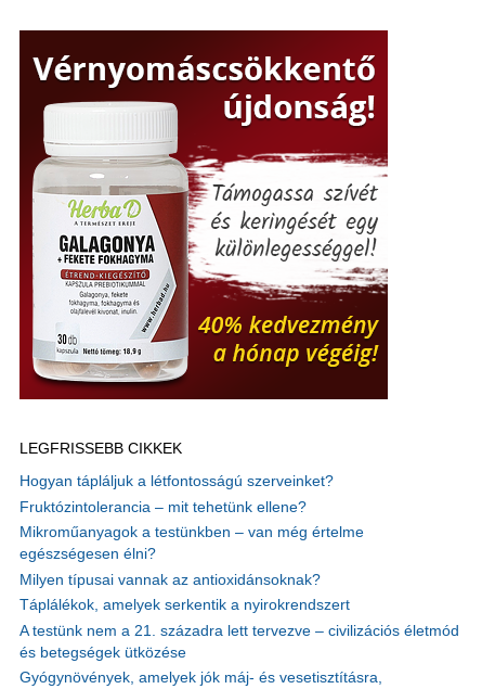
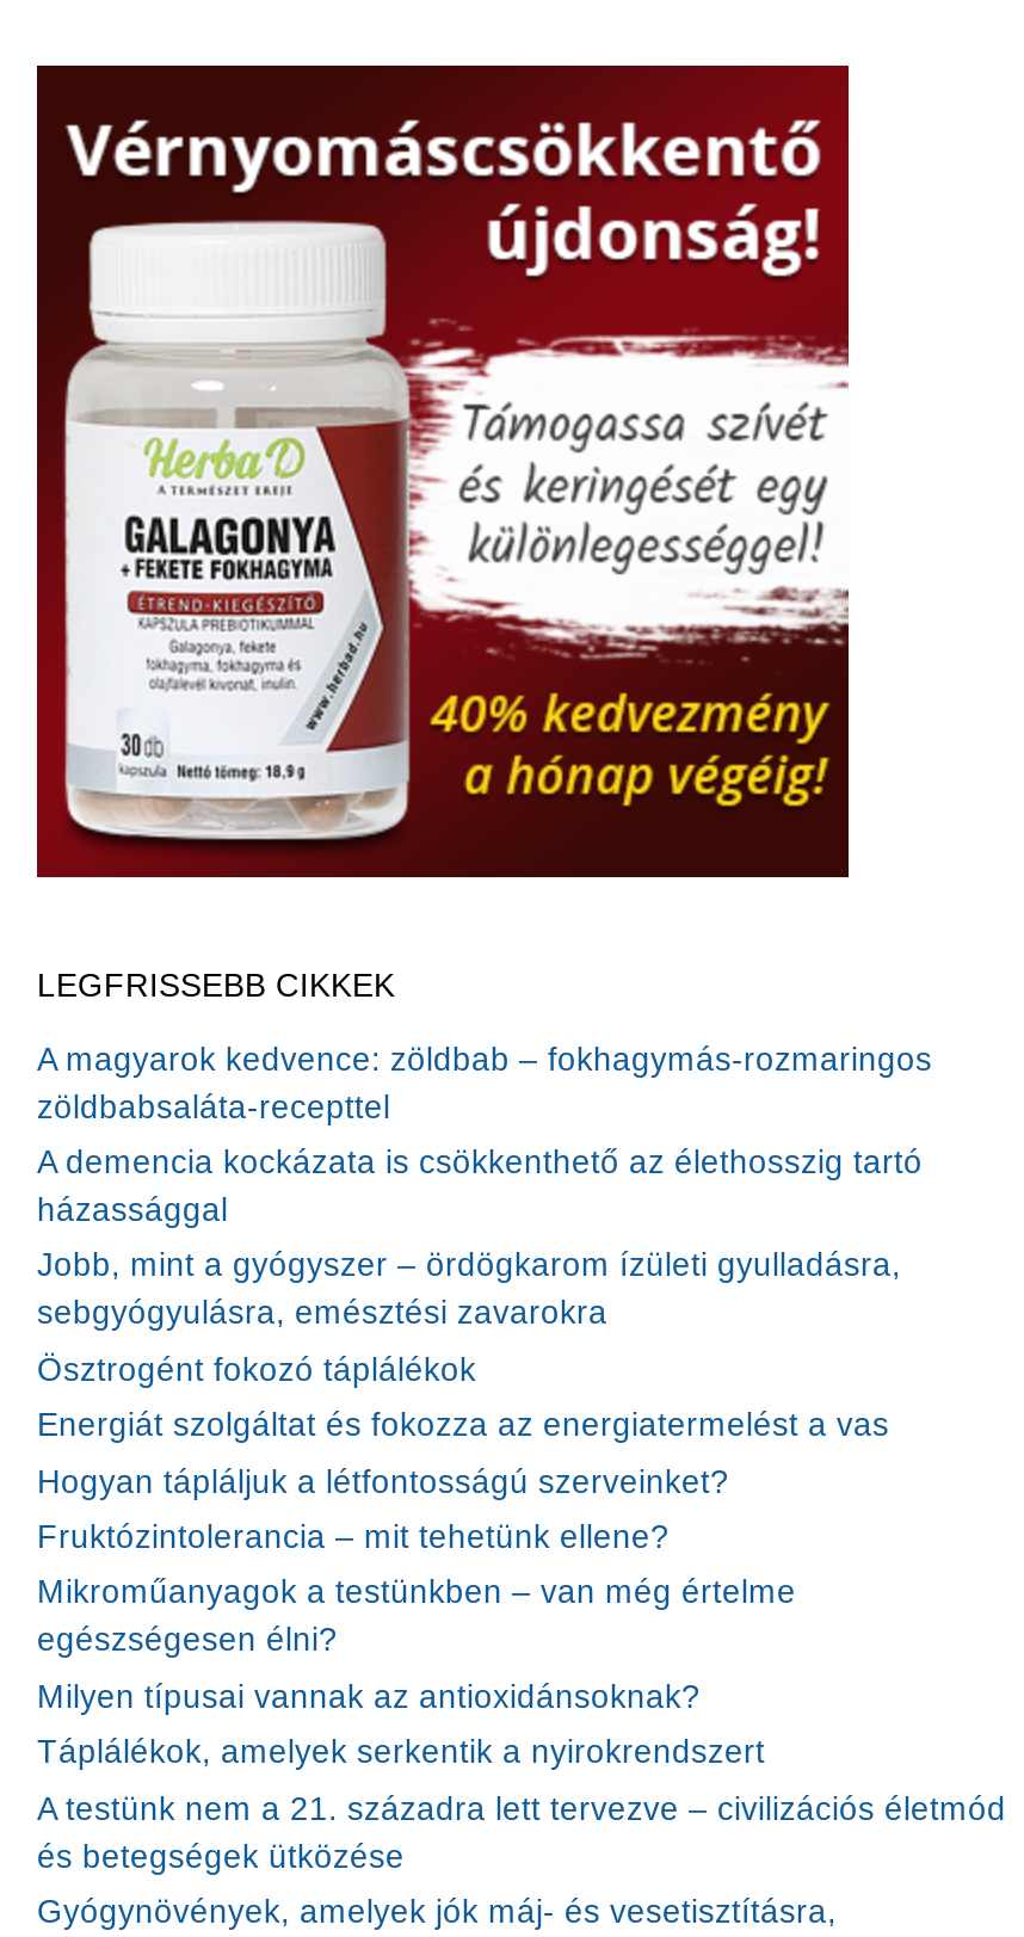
+ A magyarok kedvence: zöldbab – fokhagymás-rozmaringos
+ zöldbabsaláta-recepttel
+ A demencia kockázata is csökkenthető az élethosszig tartó
+ házassággal
+ Jobb, mint a gyógyszer – ördögkarom ízületi gyulladásra,
+ sebgyógyulásra, emésztési zavarokra
+ Ösztrogént fokozó táplálékok
+ Energiát szolgáltat és fokozza az energiatermelést a vas
